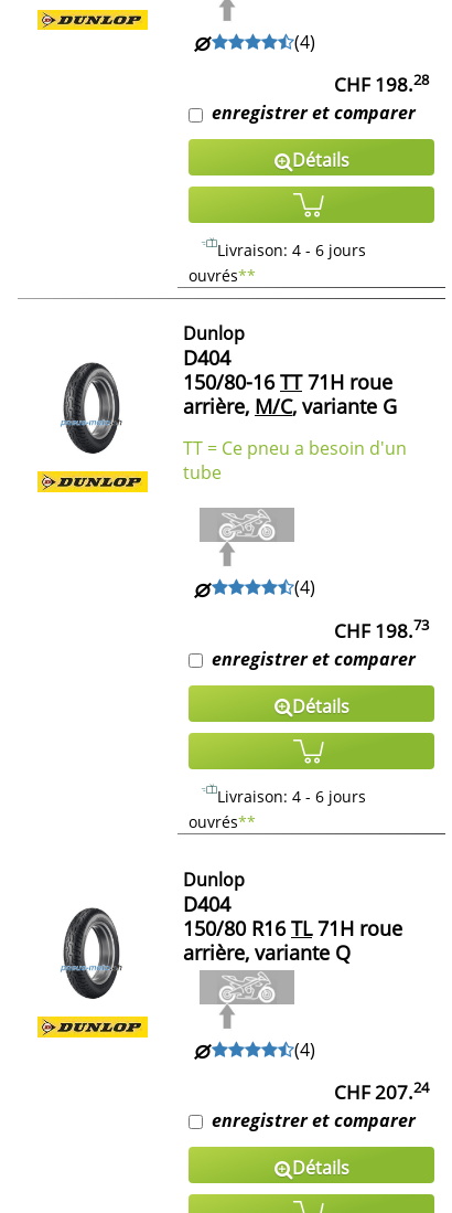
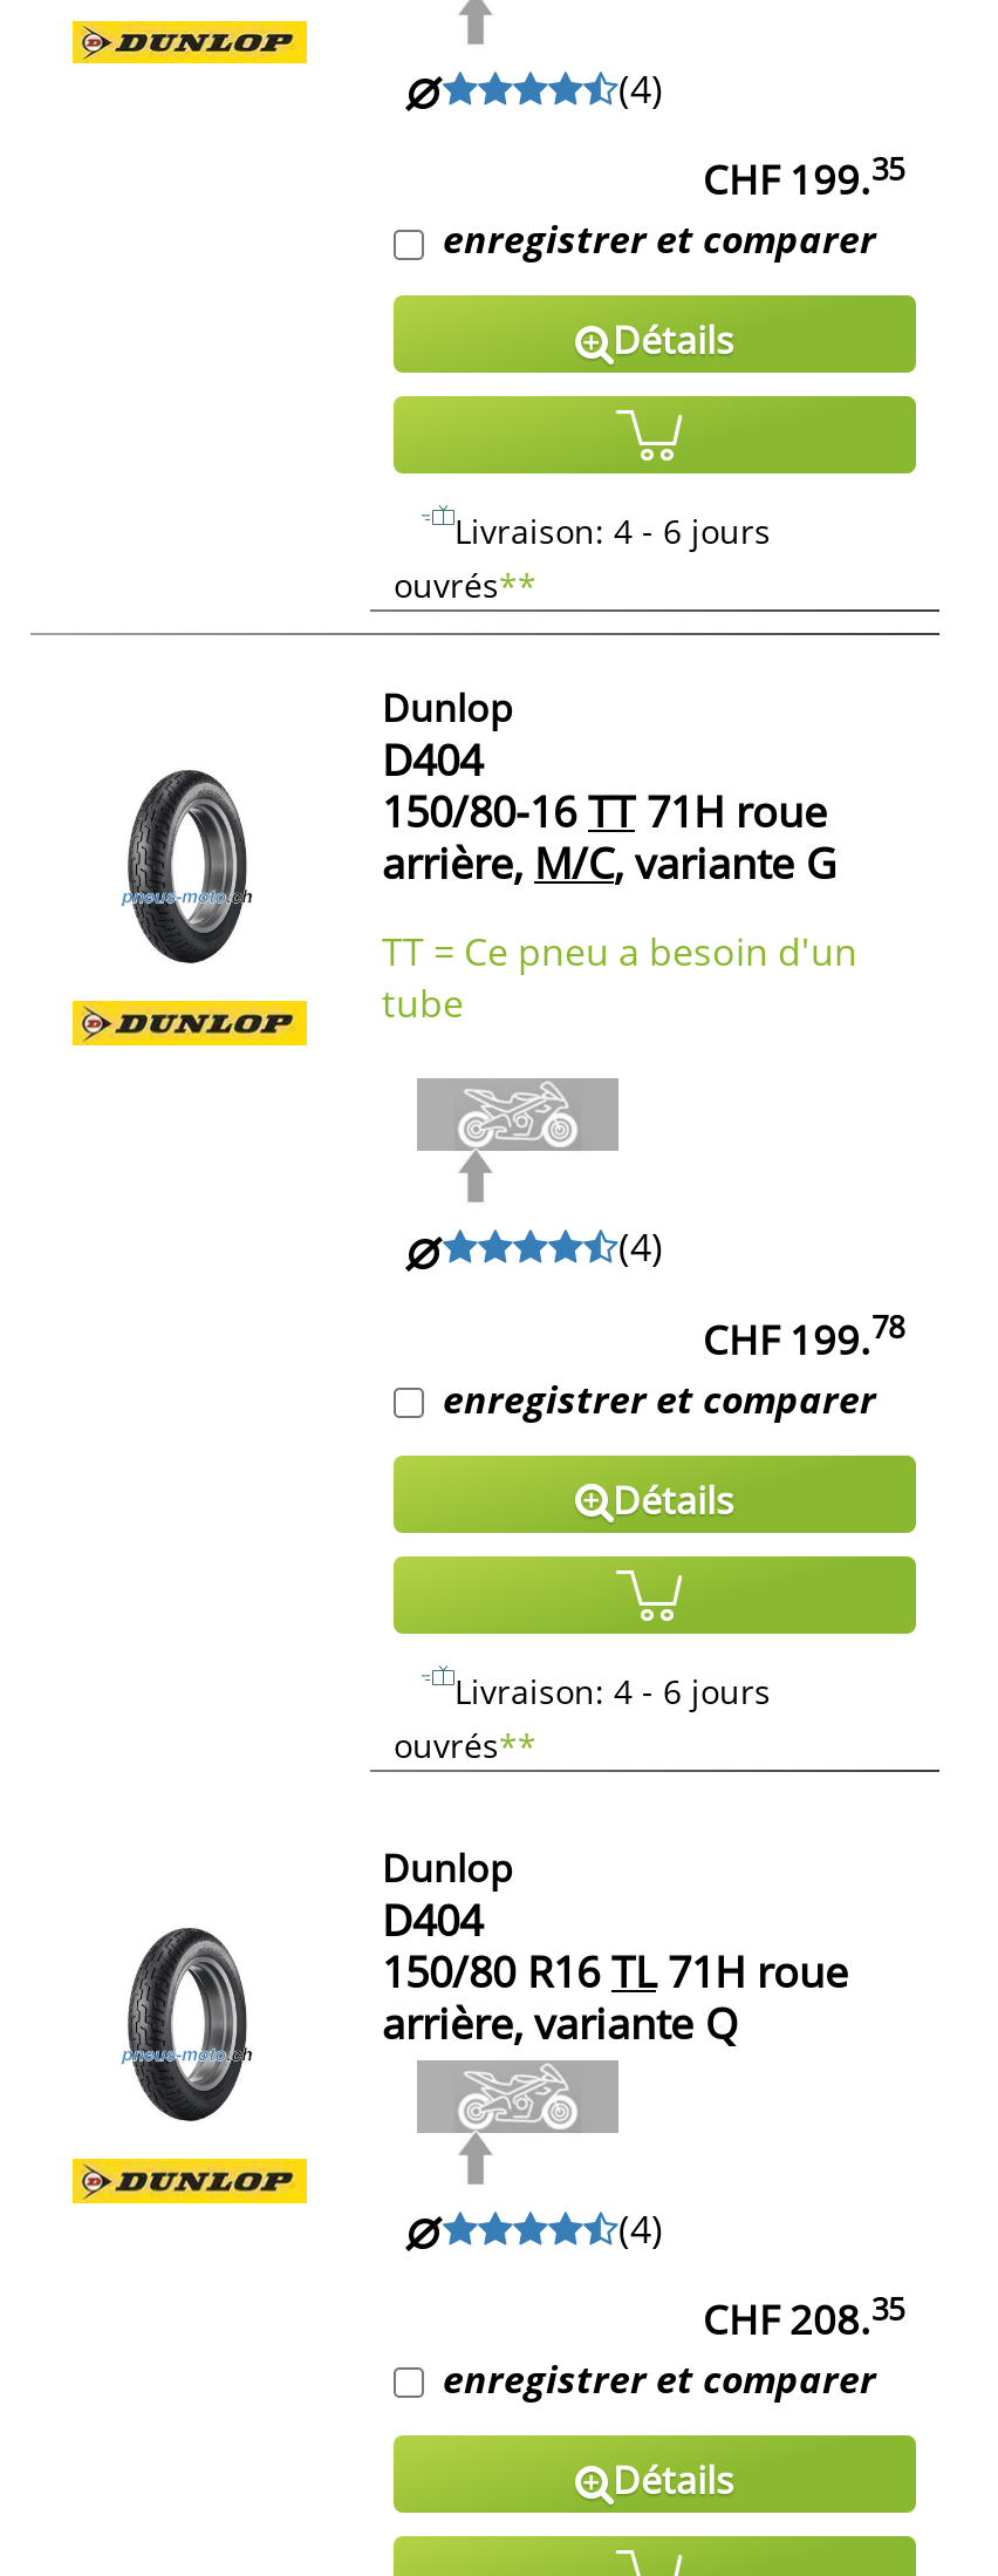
- CHF 198.28
+ CHF 199.35

- CHF 198.73
+ CHF 199.78

- CHF 207.24
+ CHF 208.35
